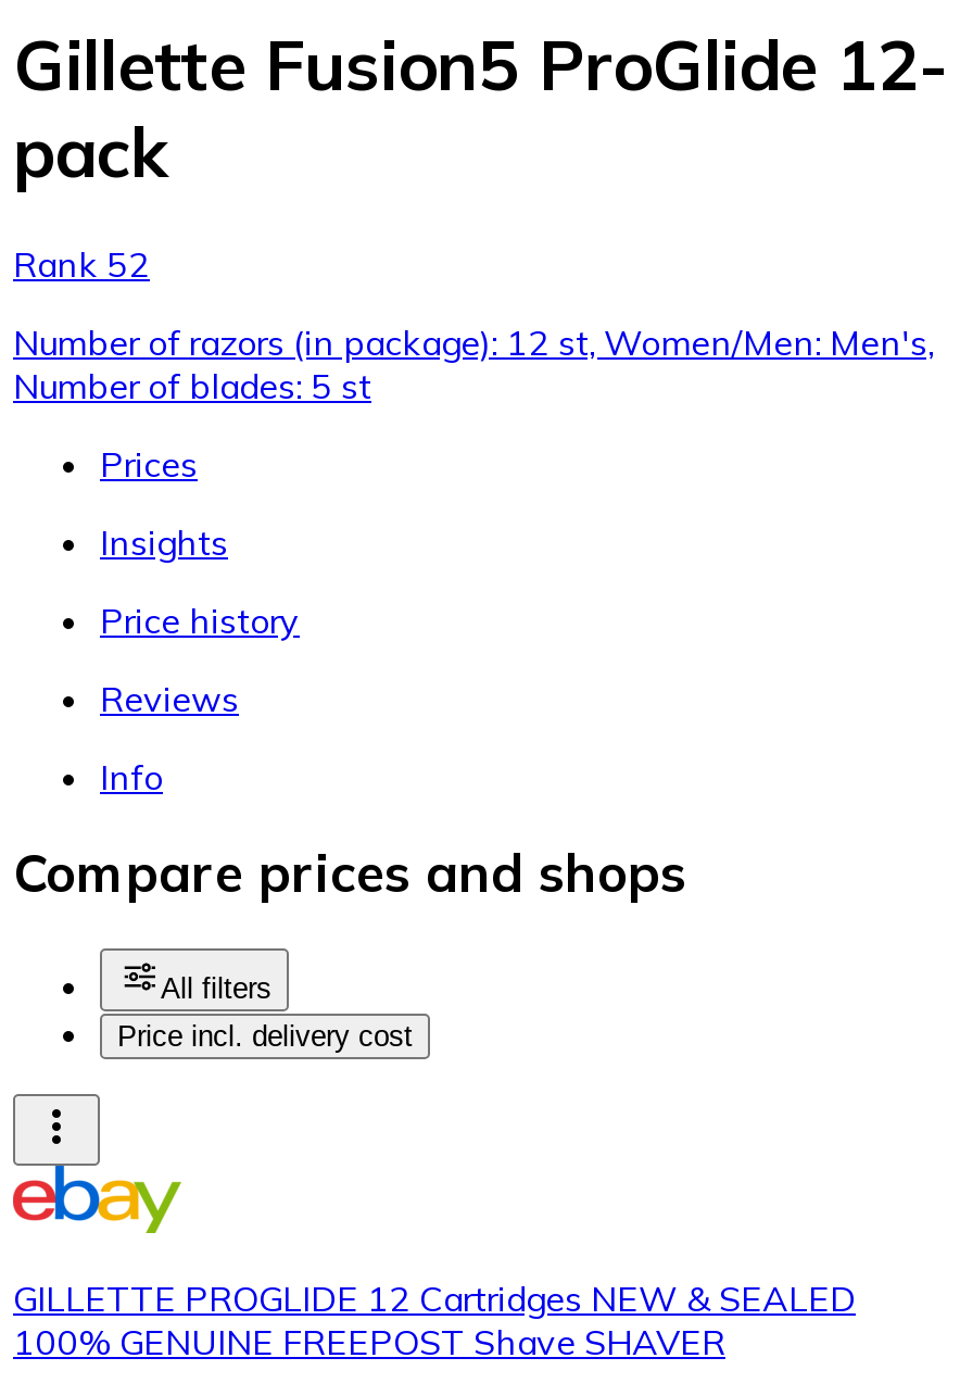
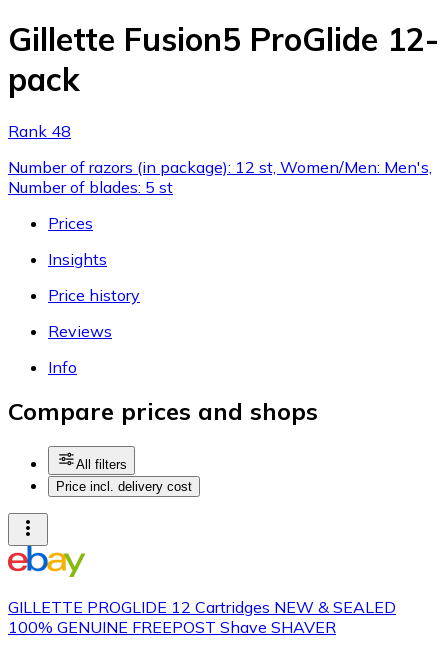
- Rank 52
+ Rank 48
